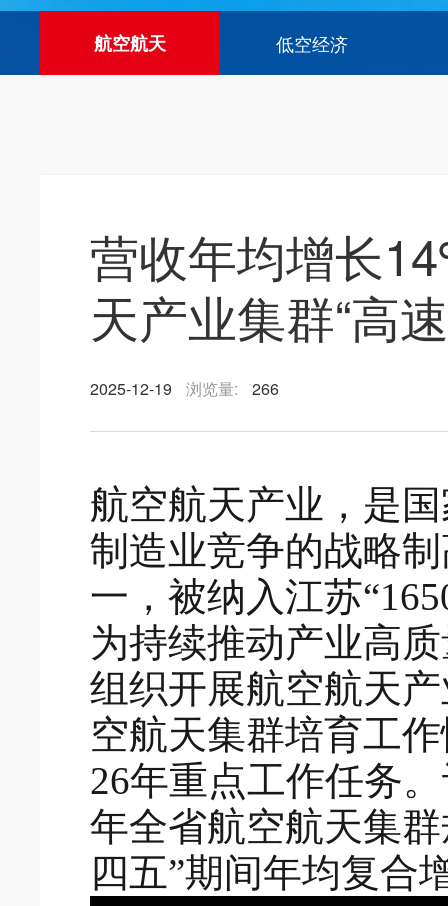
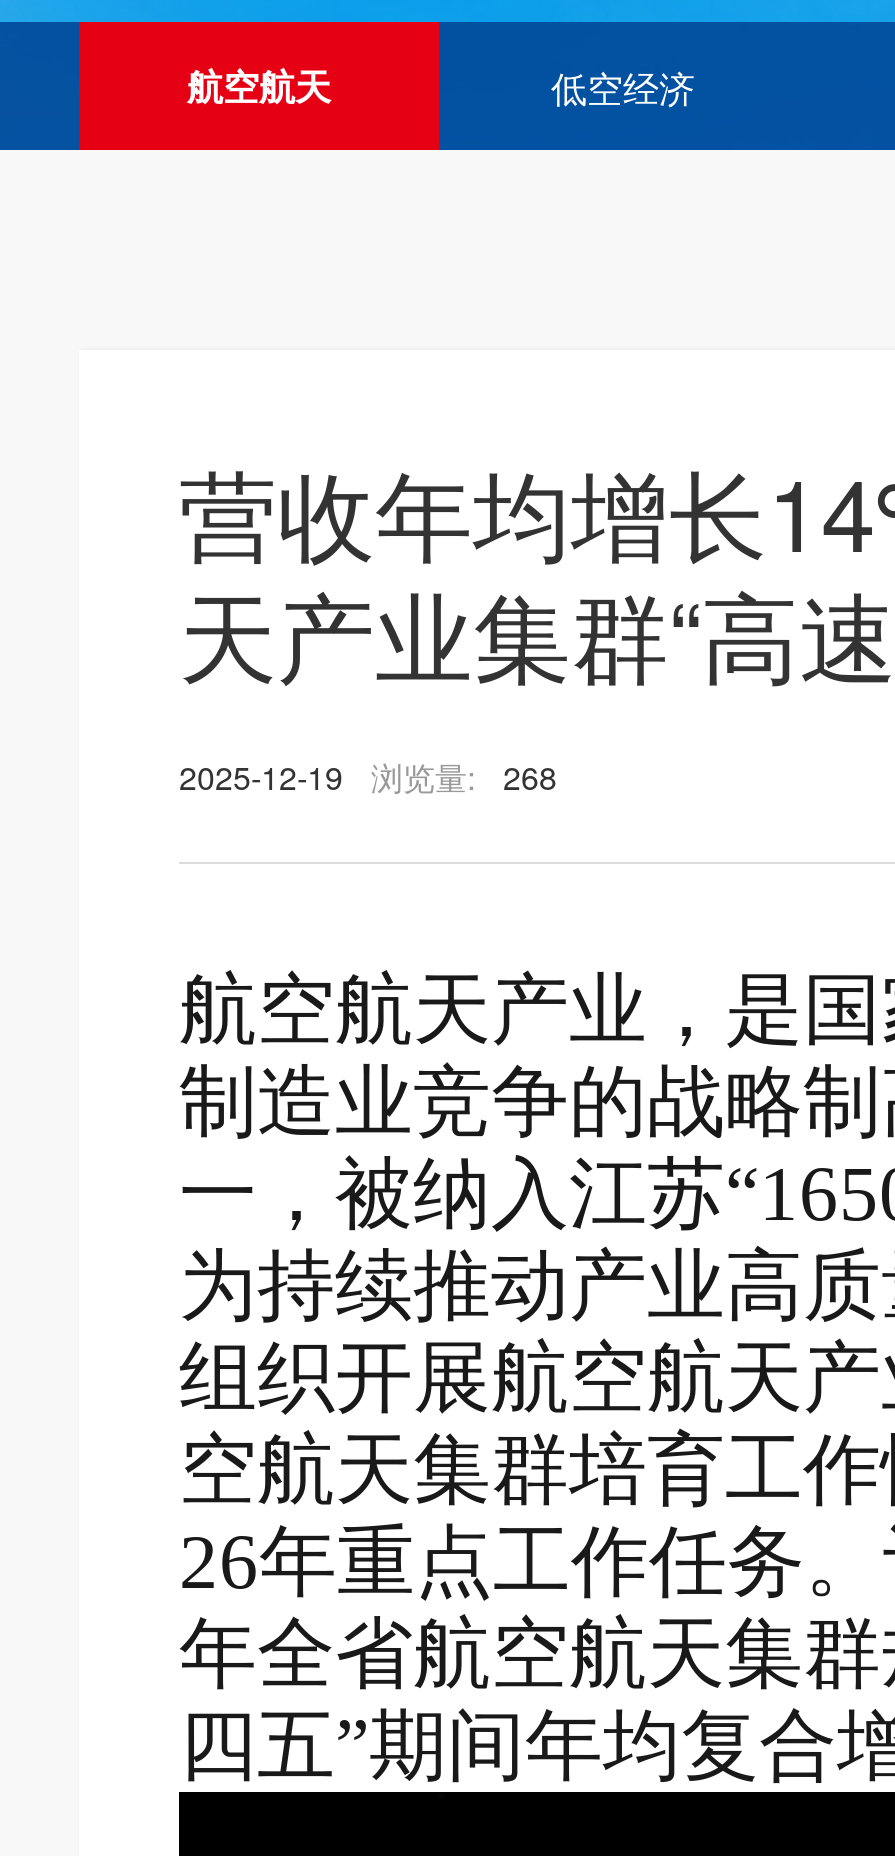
- 2025-12-19 浏览量: 266
+ 2025-12-19 浏览量: 268
